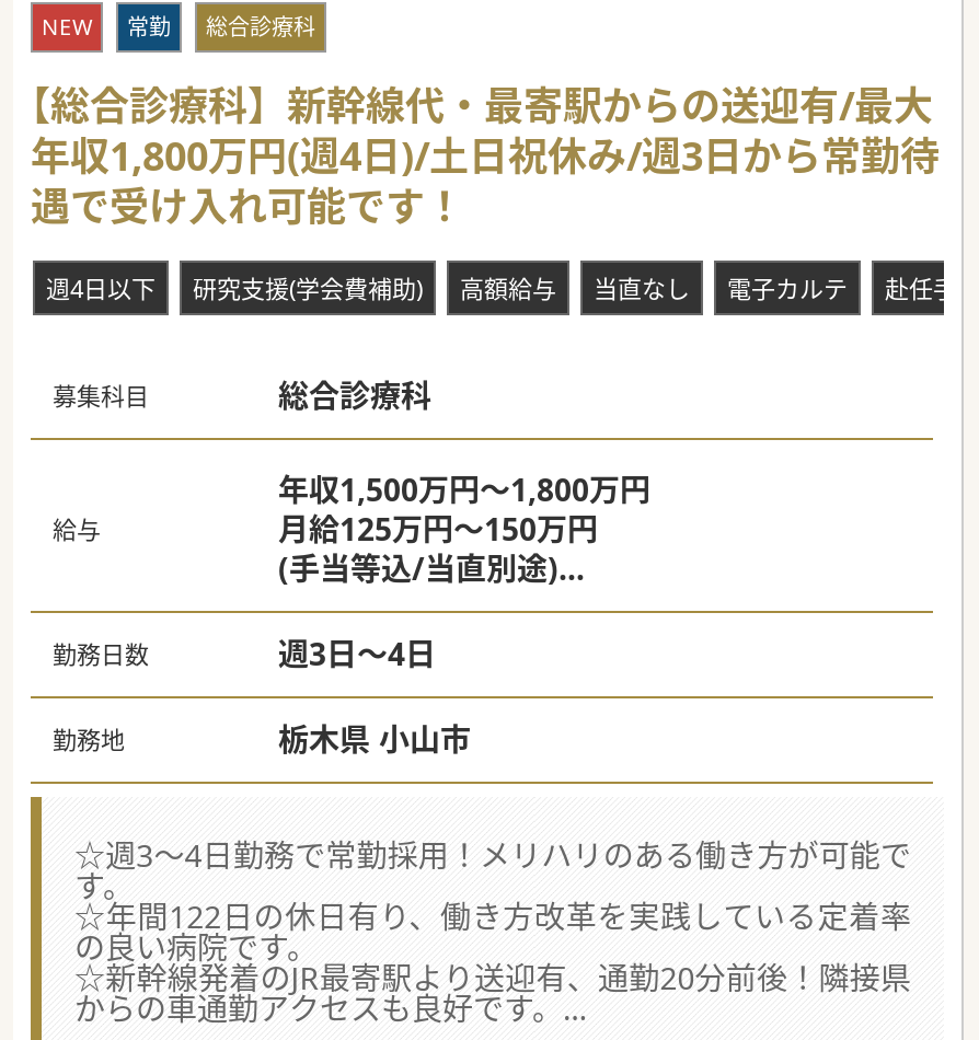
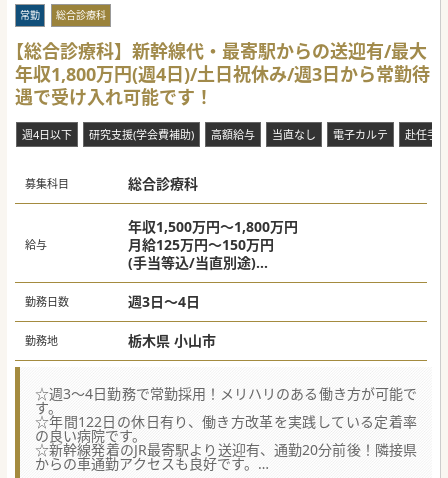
- NEW
